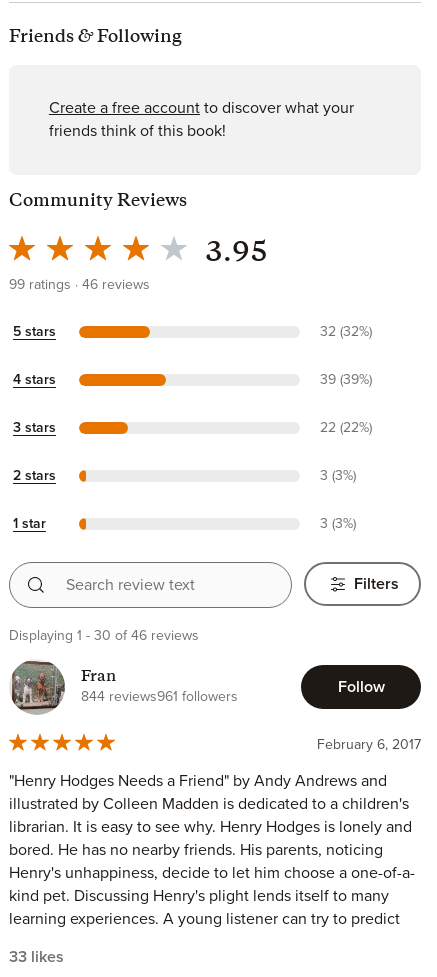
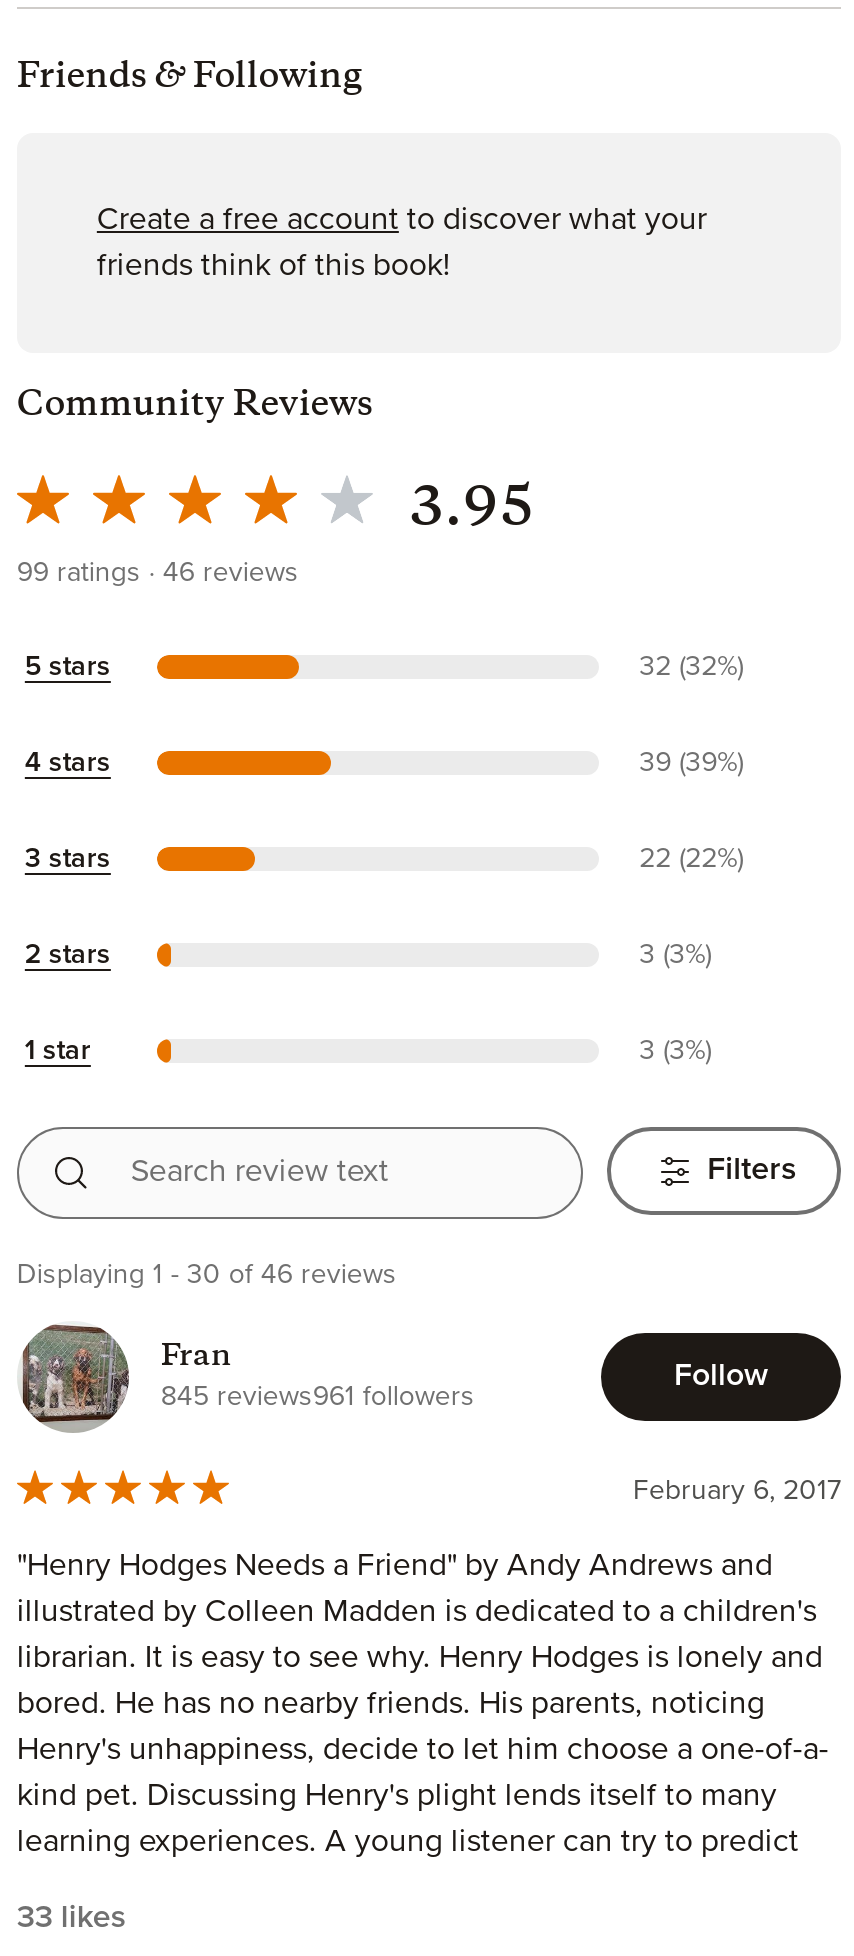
- 844 reviews961 followers
+ 845 reviews961 followers
